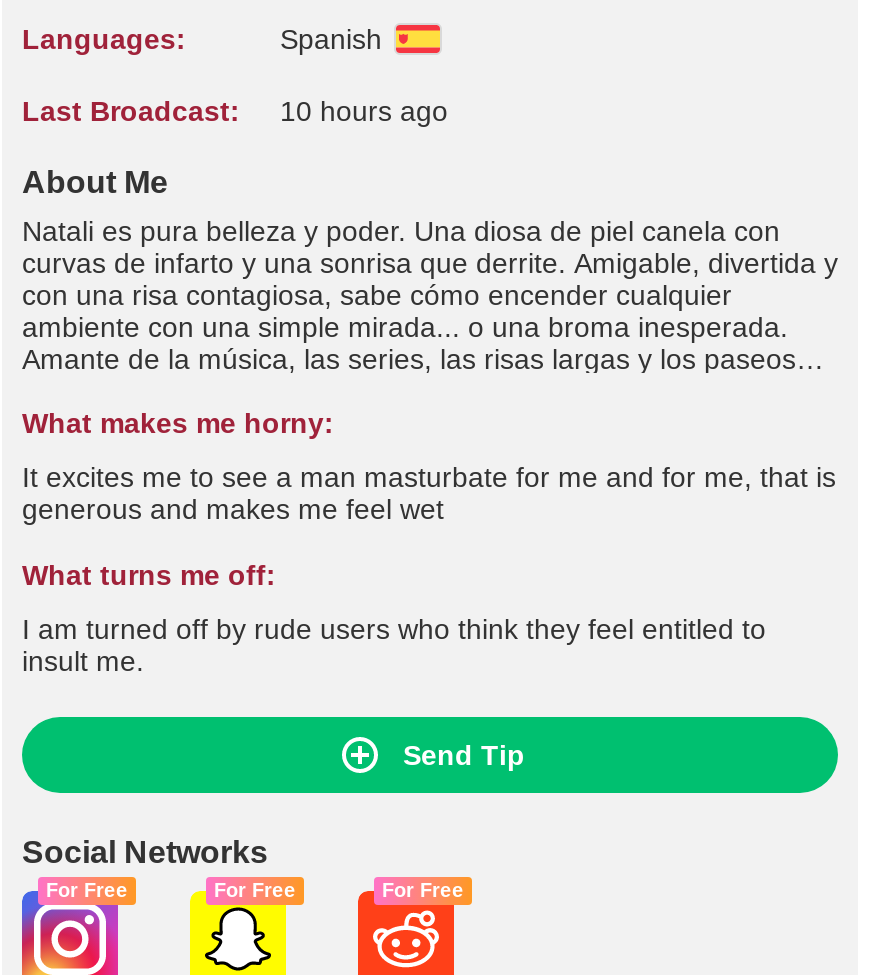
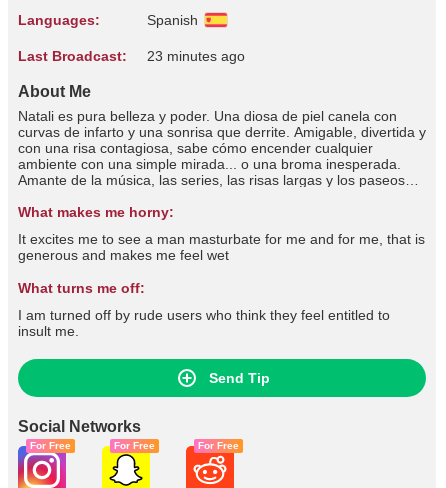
- Last Broadcast: 10 hours ago
+ Last Broadcast: 23 minutes ago
